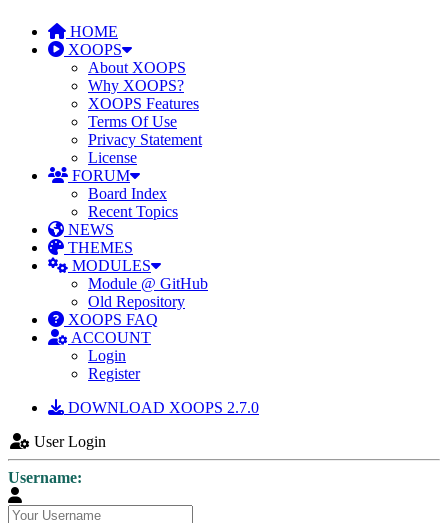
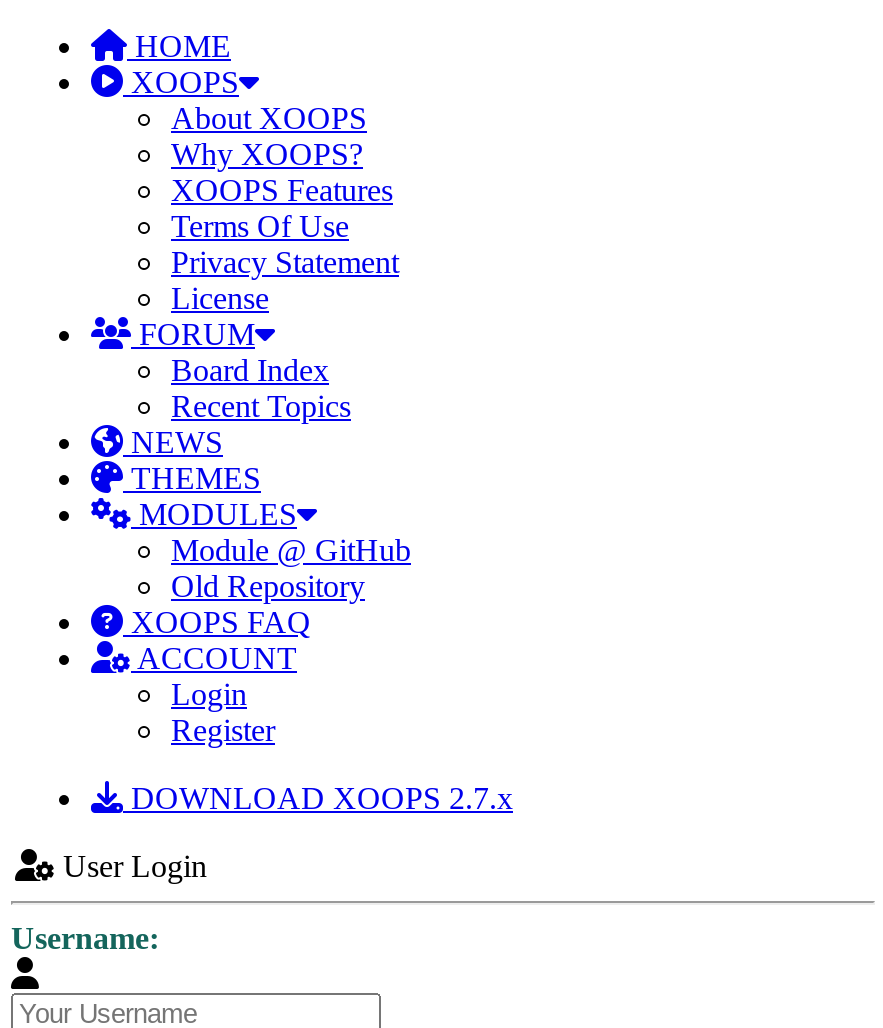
- DOWNLOAD XOOPS 2.7.0
+ DOWNLOAD XOOPS 2.7.x
